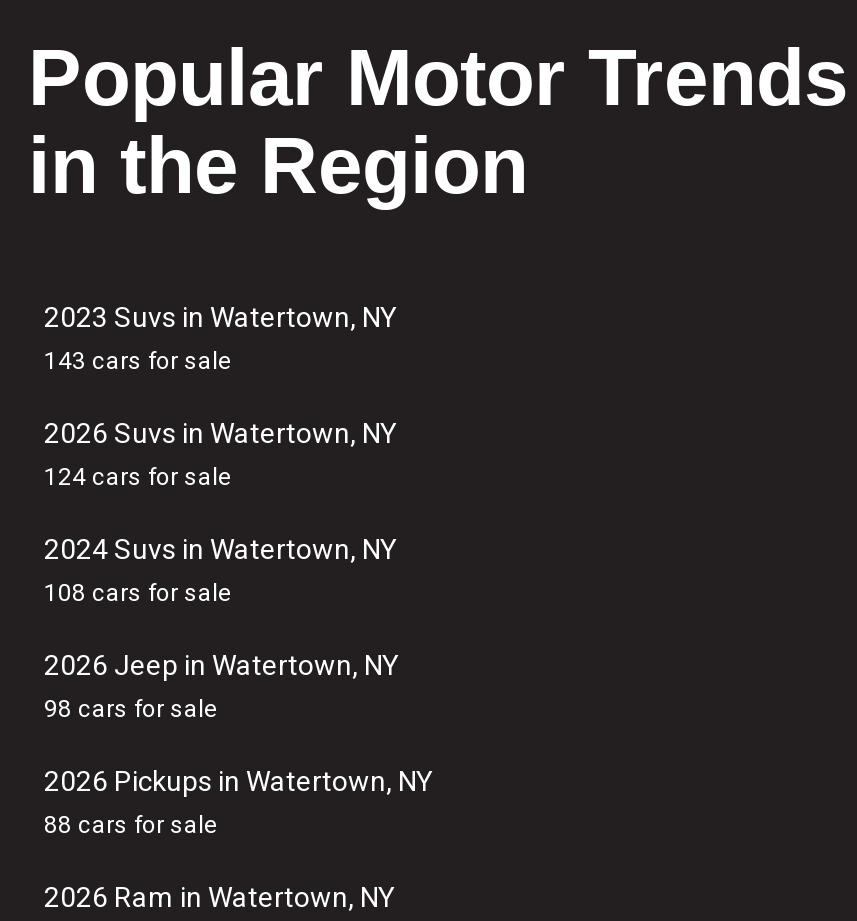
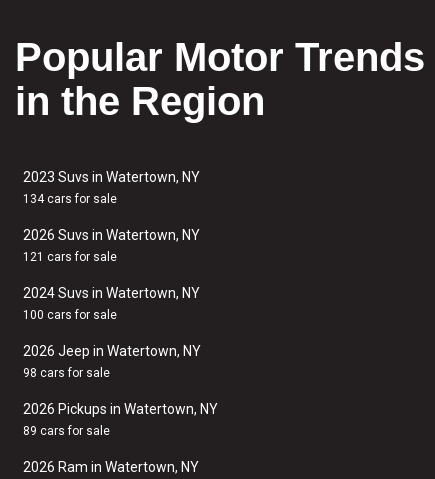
- 143 cars for sale
+ 134 cars for sale

- 124 cars for sale
+ 121 cars for sale

- 108 cars for sale
+ 100 cars for sale

- 88 cars for sale
+ 89 cars for sale
